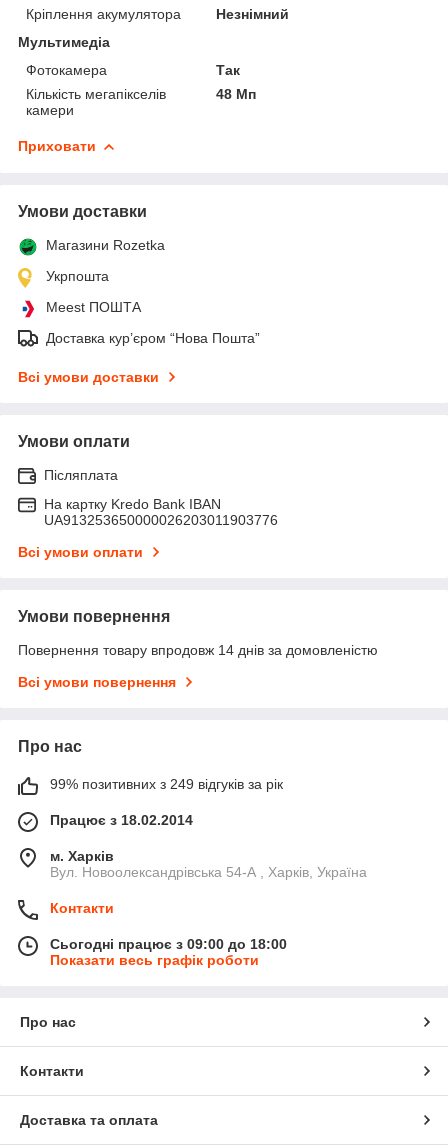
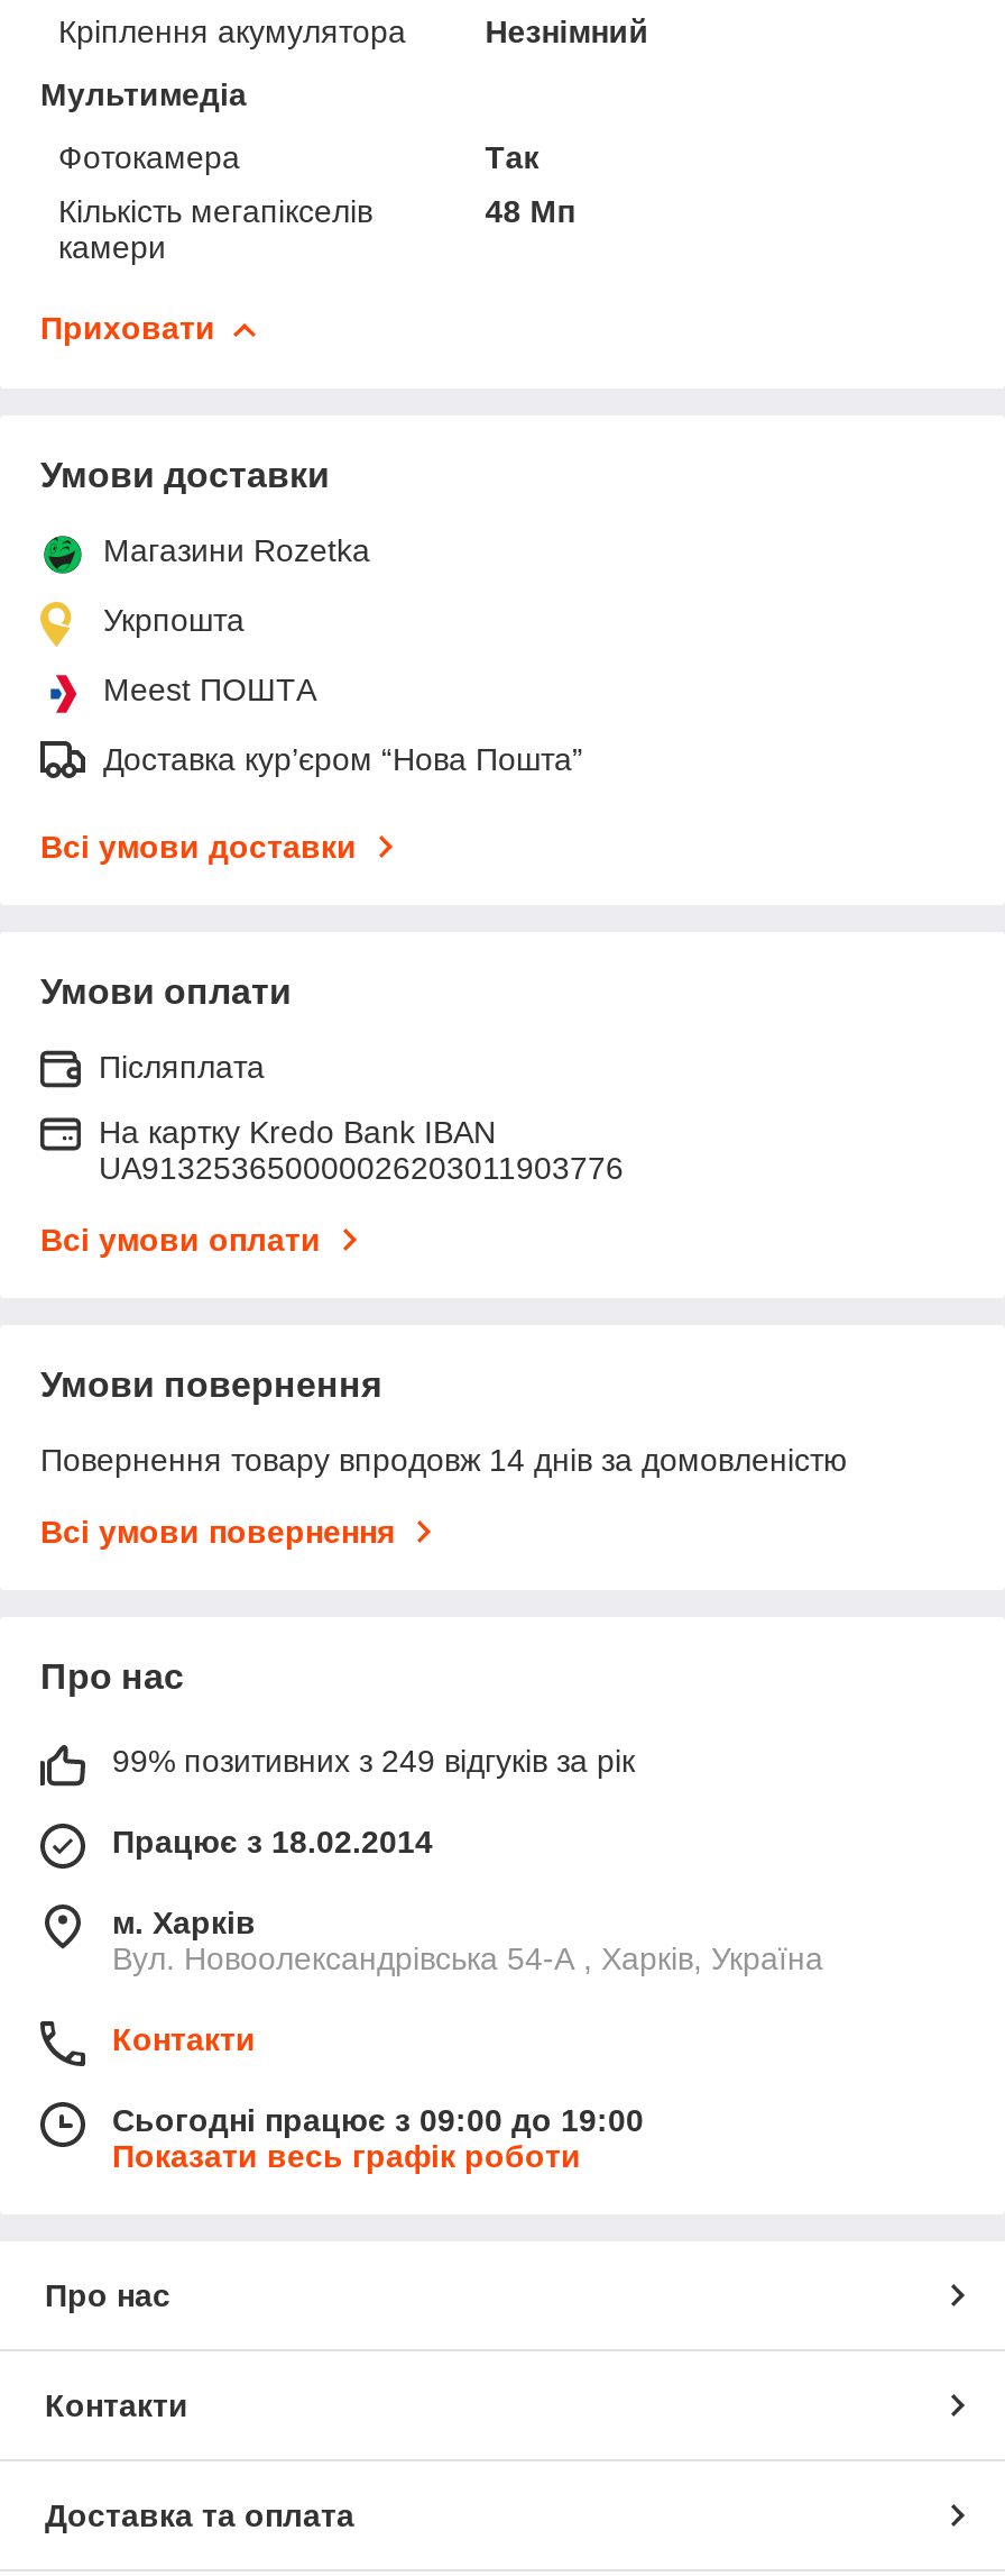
- Сьогодні працює з 09:00 до 18:00
+ Сьогодні працює з 09:00 до 19:00
